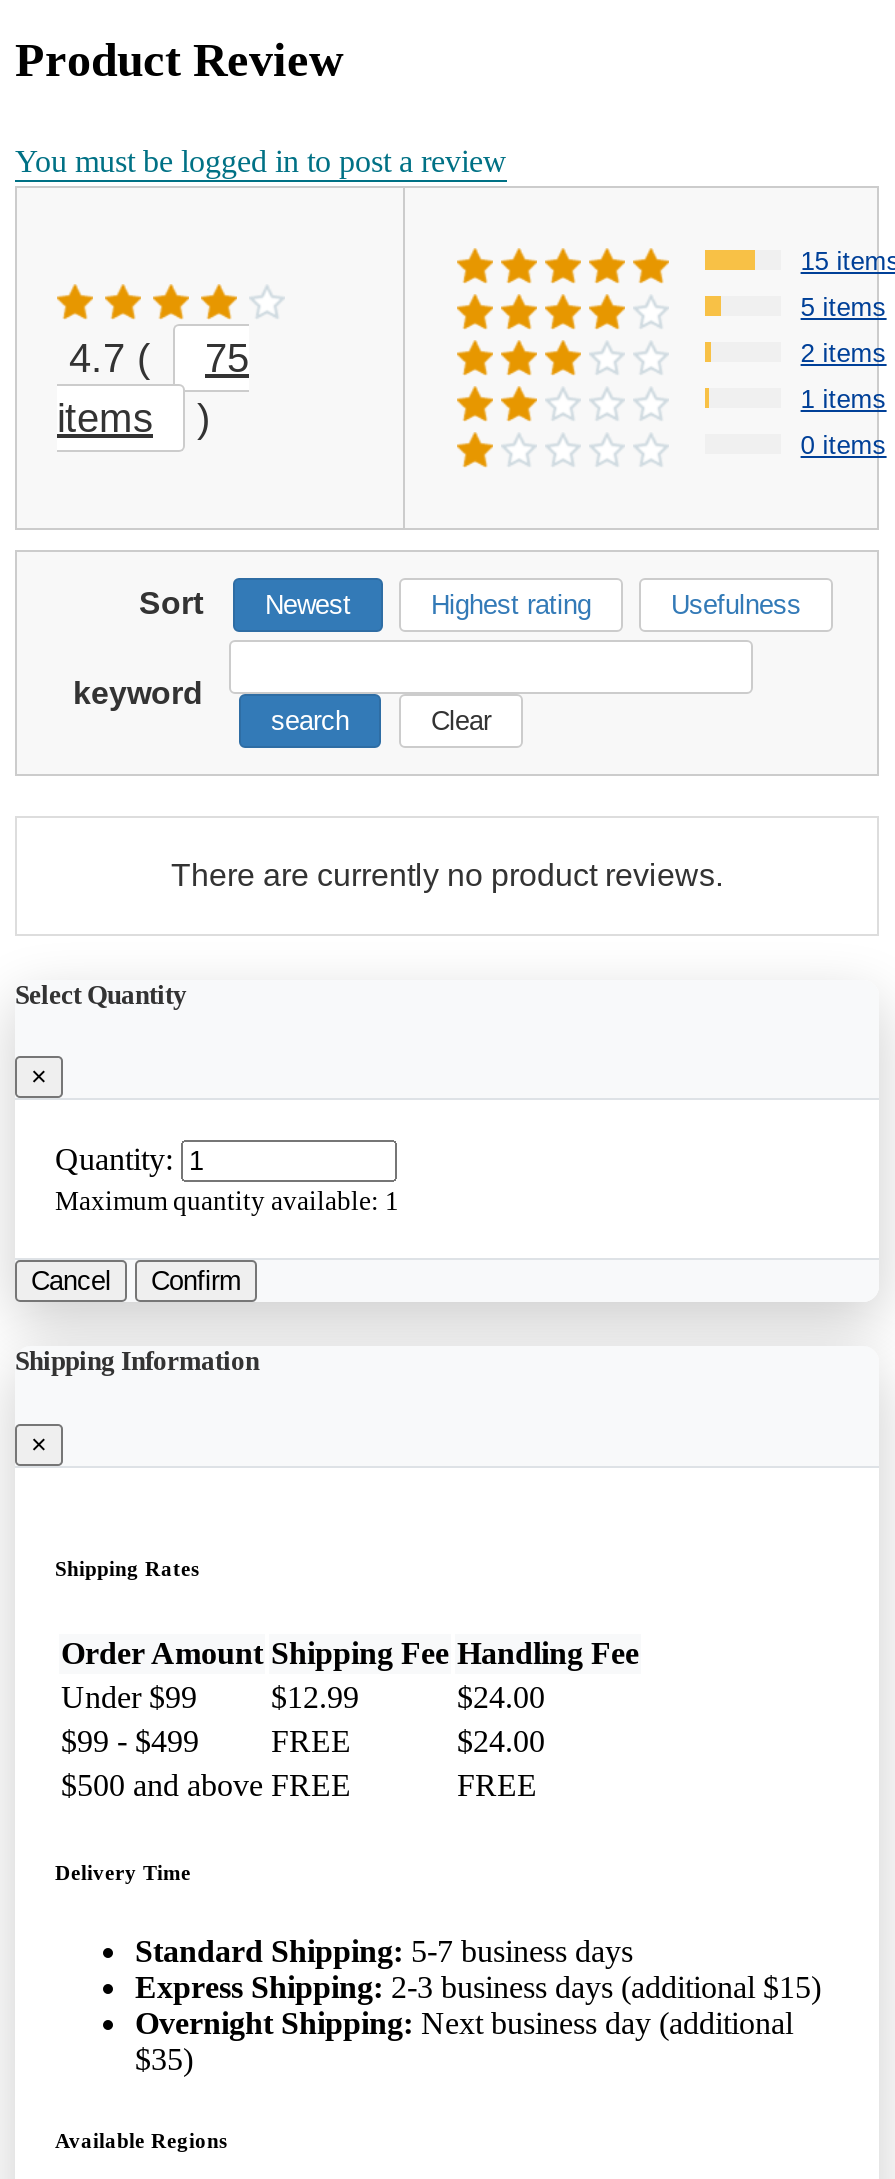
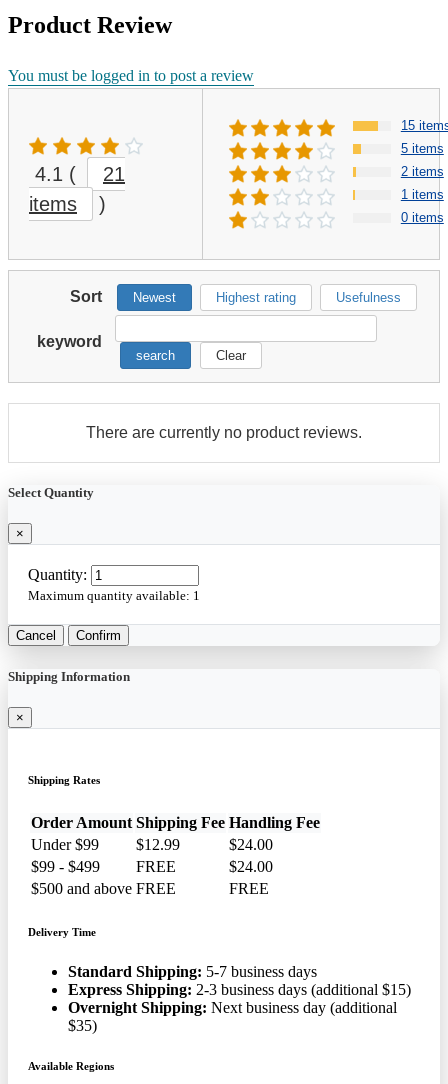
- 4.7 (
+ 4.1 (

- 75
+ 21
